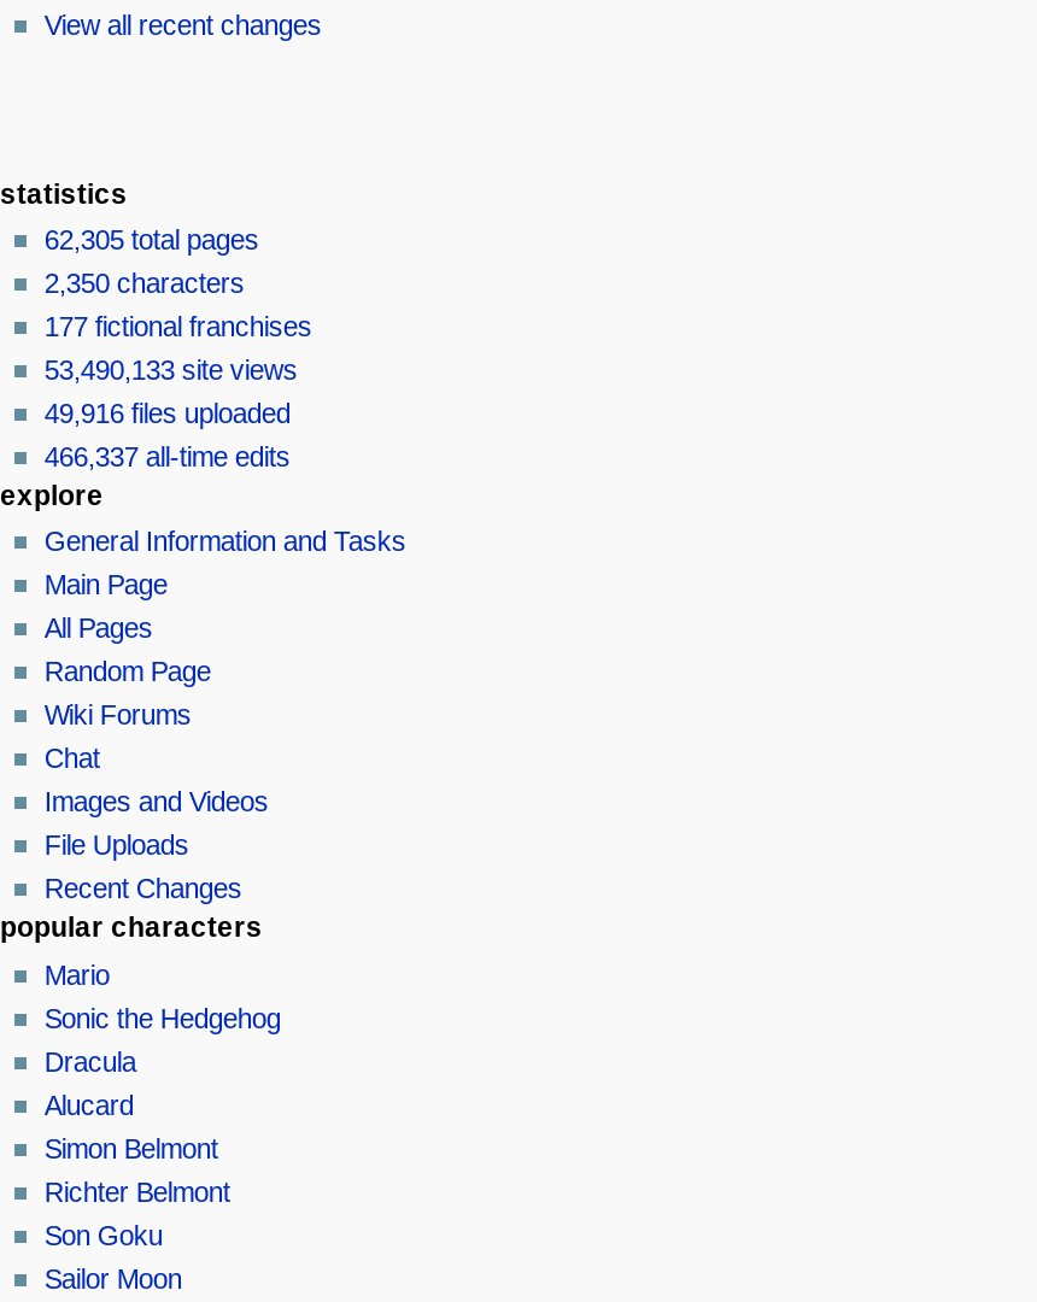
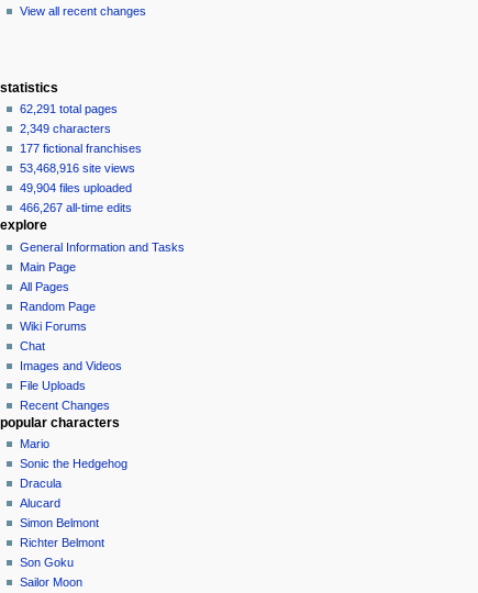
- 62,305 total pages
+ 62,291 total pages

- 2,350 characters
+ 2,349 characters

- 53,490,133 site views
+ 53,468,916 site views

- 49,916 files uploaded
+ 49,904 files uploaded

- 466,337 all-time edits
+ 466,267 all-time edits
